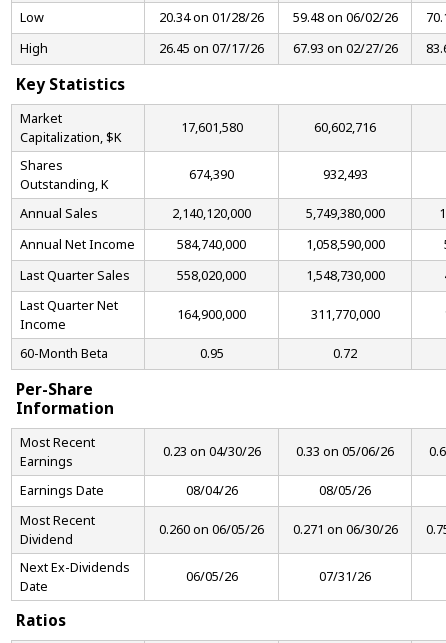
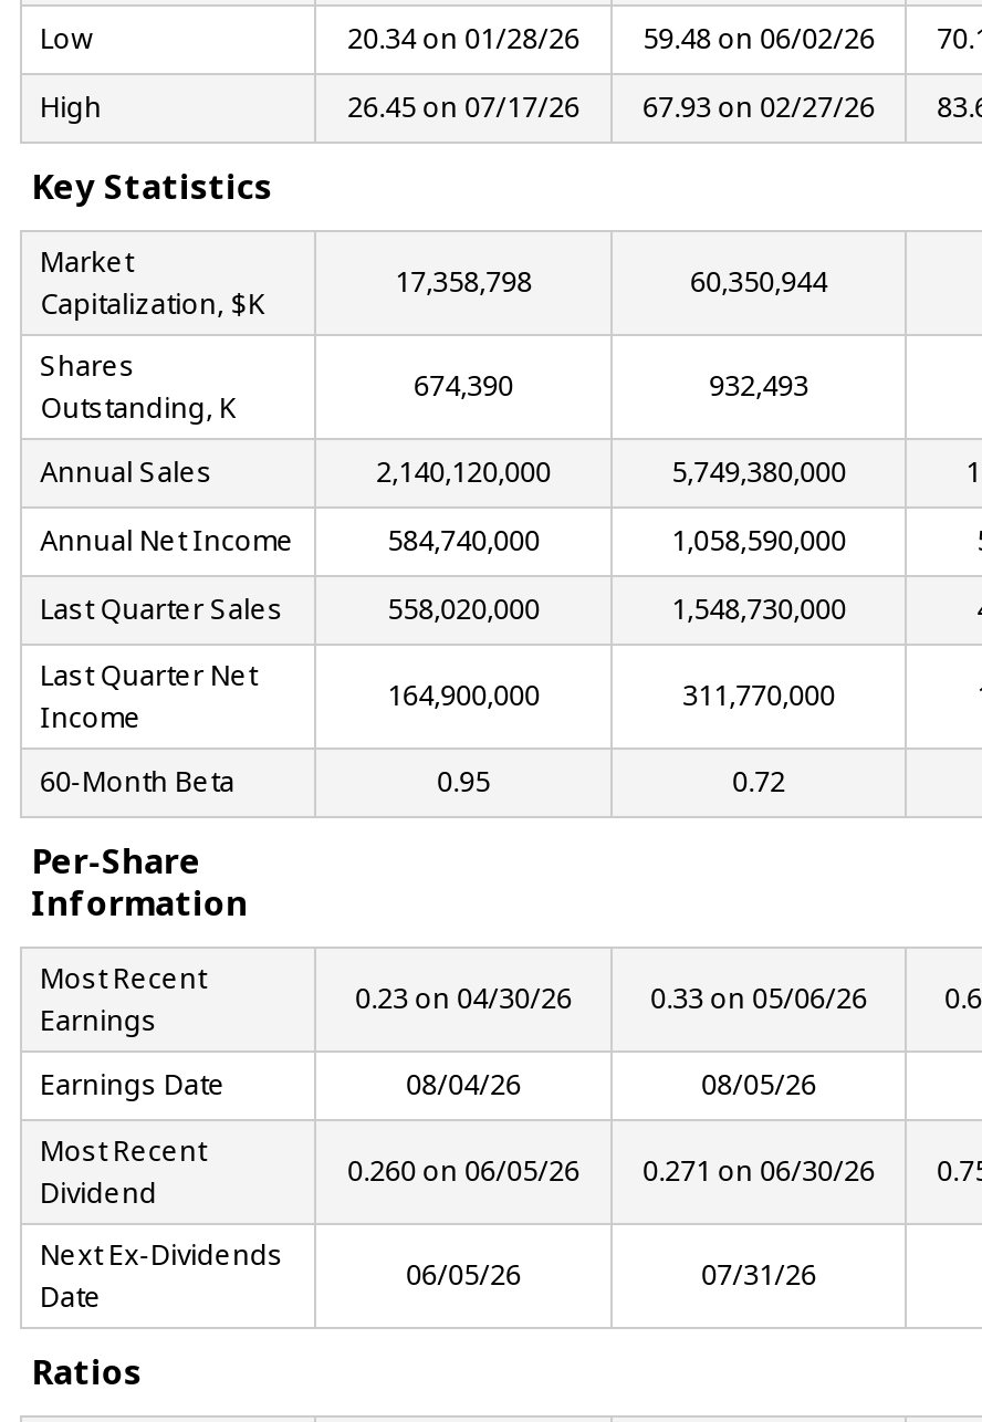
- 17,601,580
+ 17,358,798

- 60,602,716
+ 60,350,944
